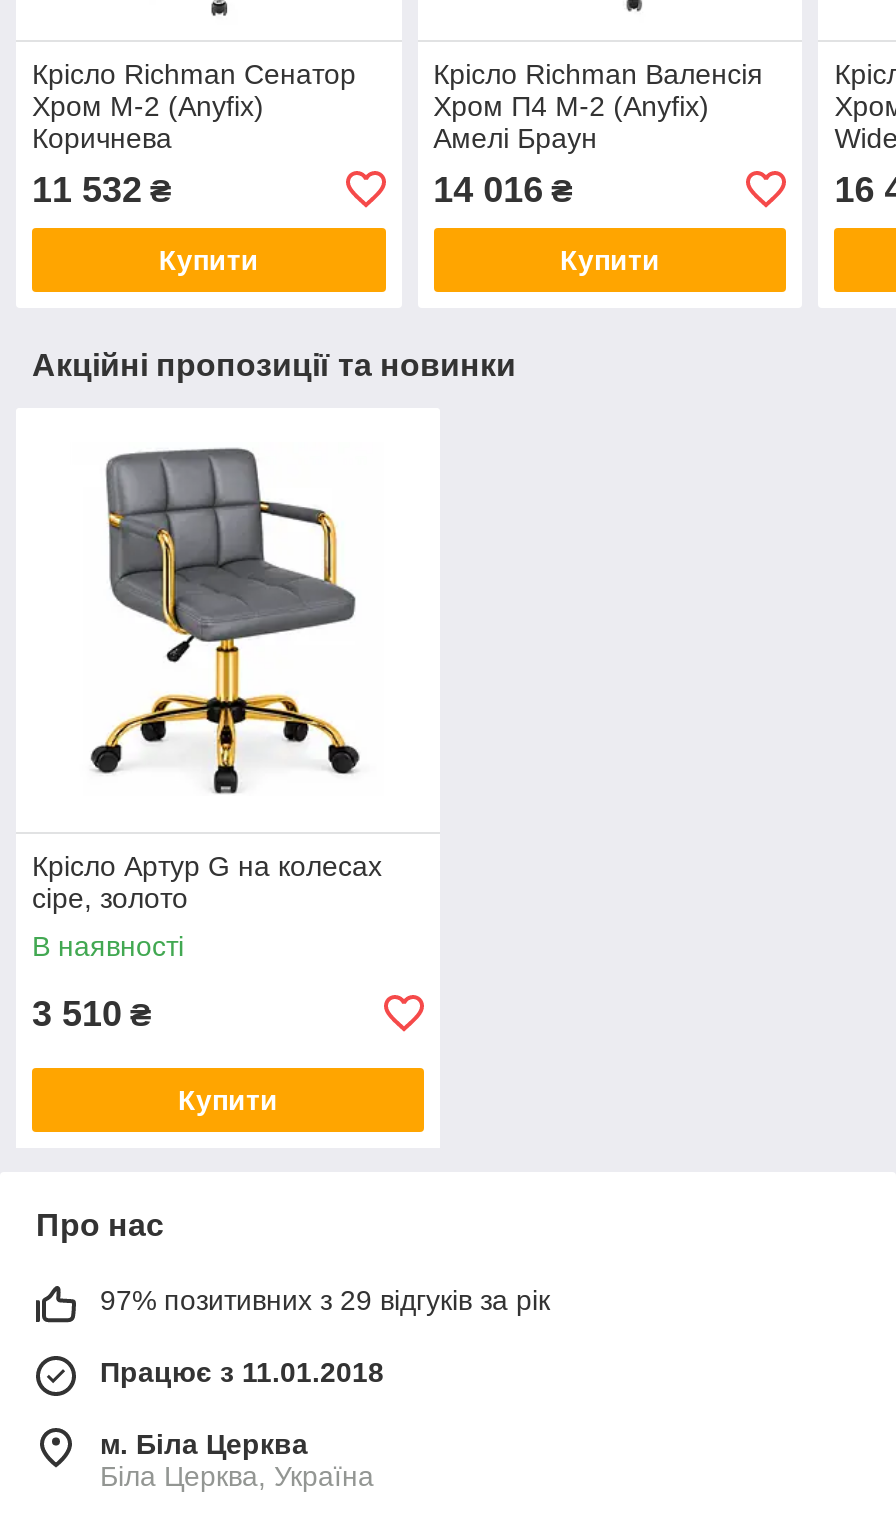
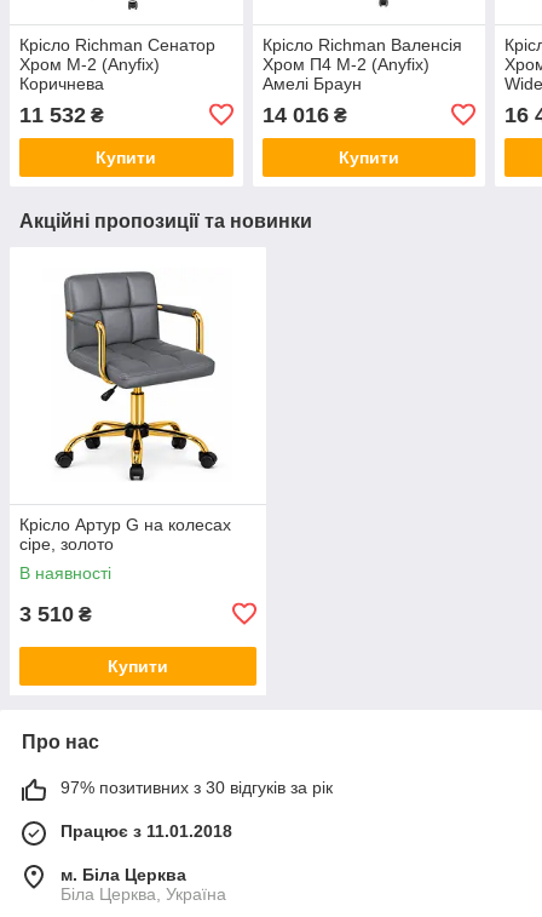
- 97% позитивних з 29 відгуків за рік
+ 97% позитивних з 30 відгуків за рік
